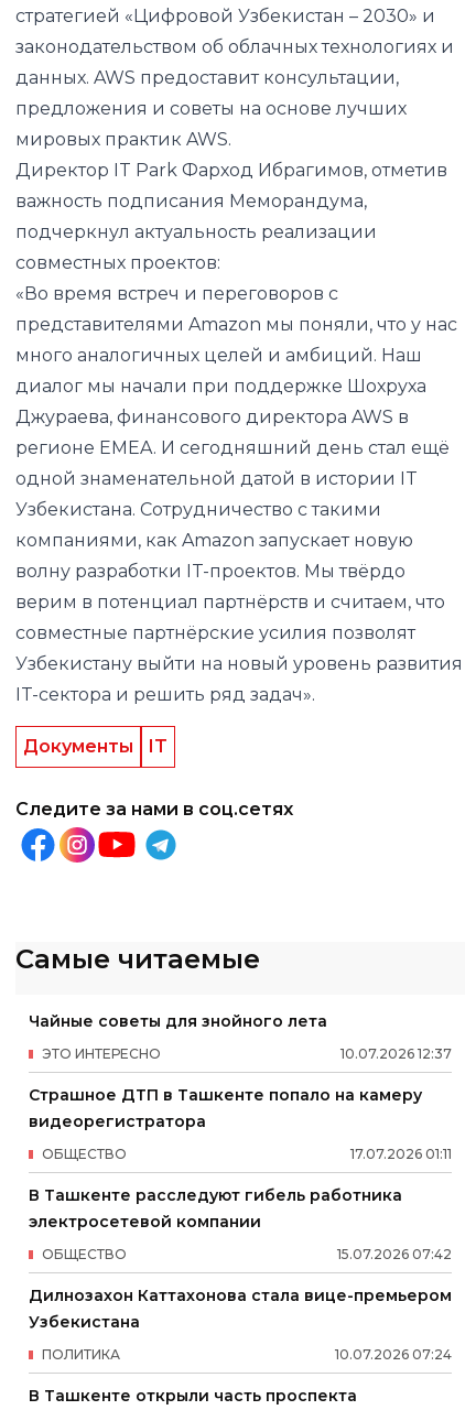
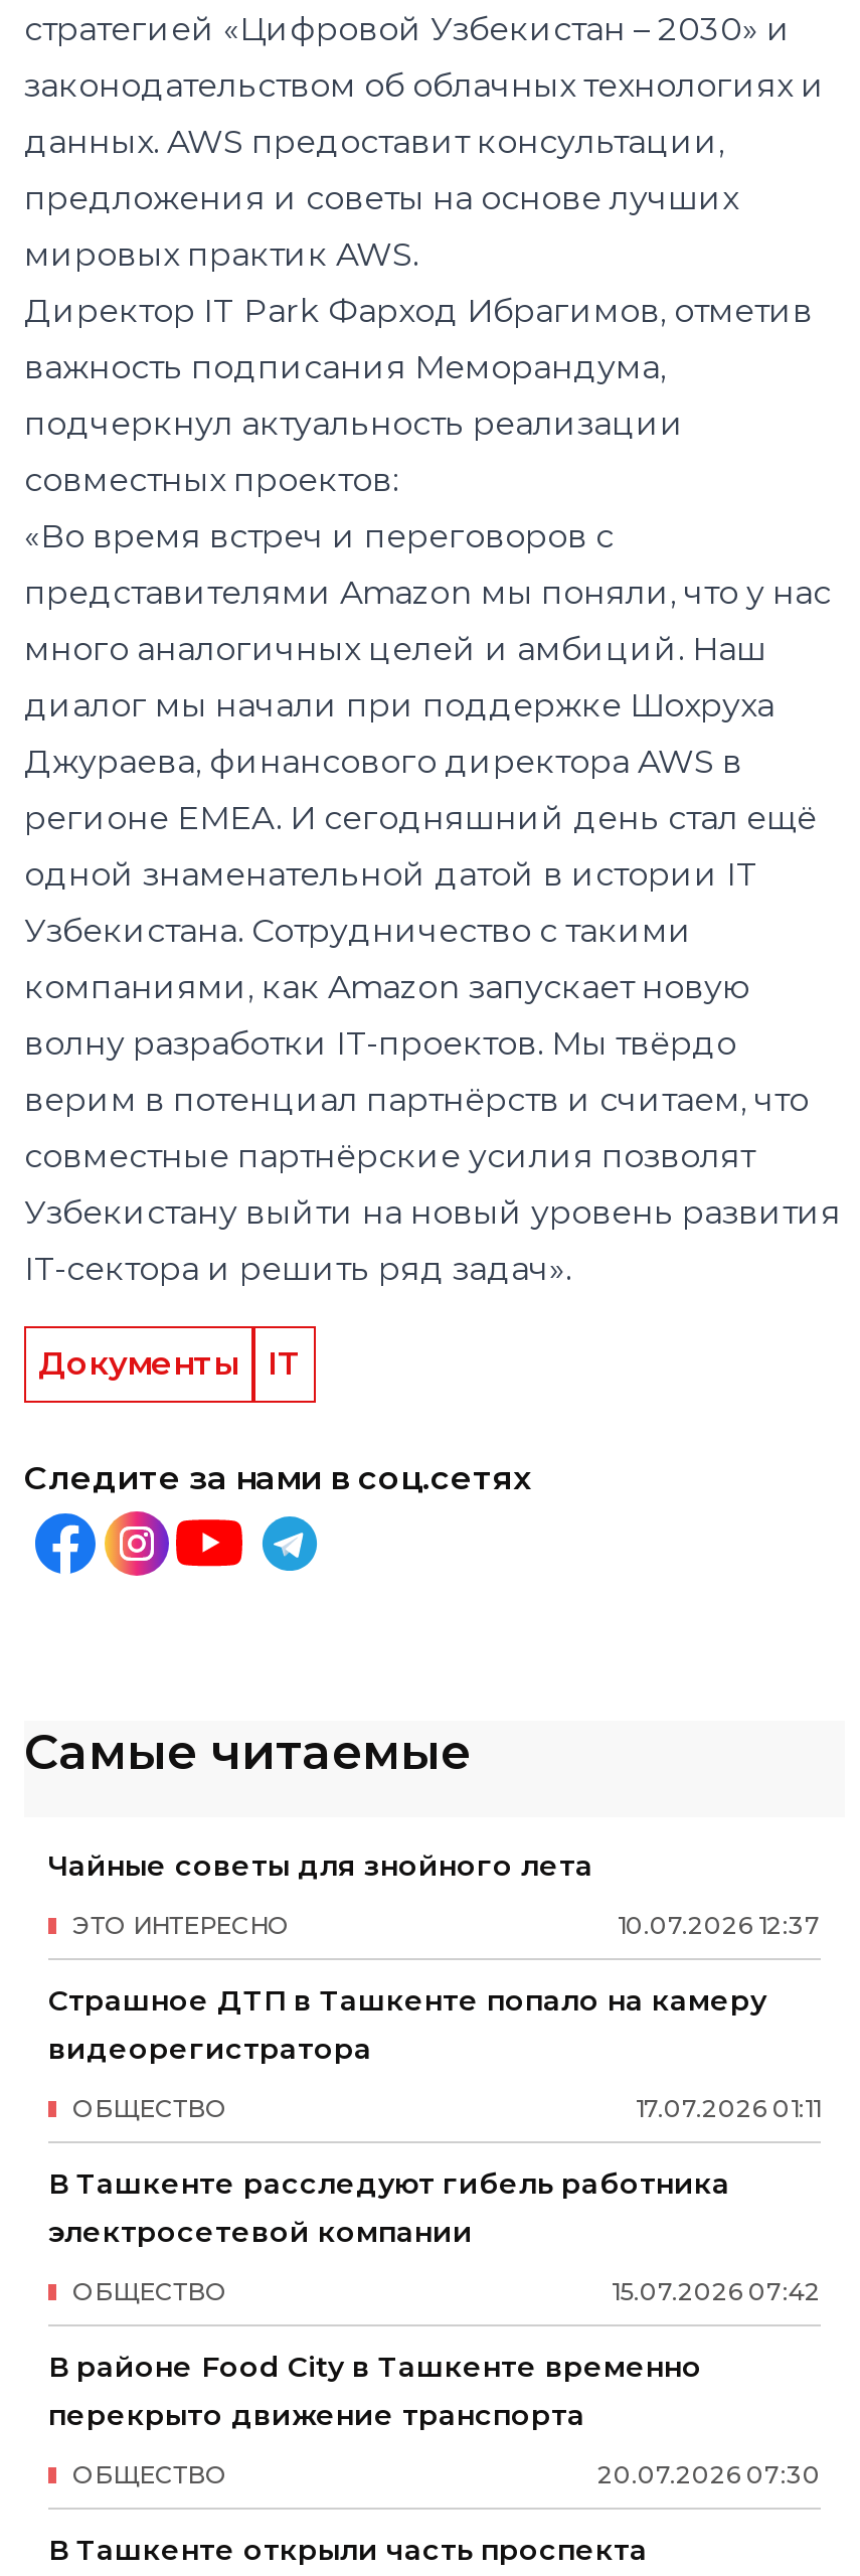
- Дилнозахон Каттахонова стала вице-премьером
- Узбекистана
+ В районе Food City в Ташкенте временно
+ перекрыто движение транспорта

- 10.07.2026 07:24
- ПОЛИТИКА
+ 20.07.2026 07:30
+ ОБЩЕСТВО
